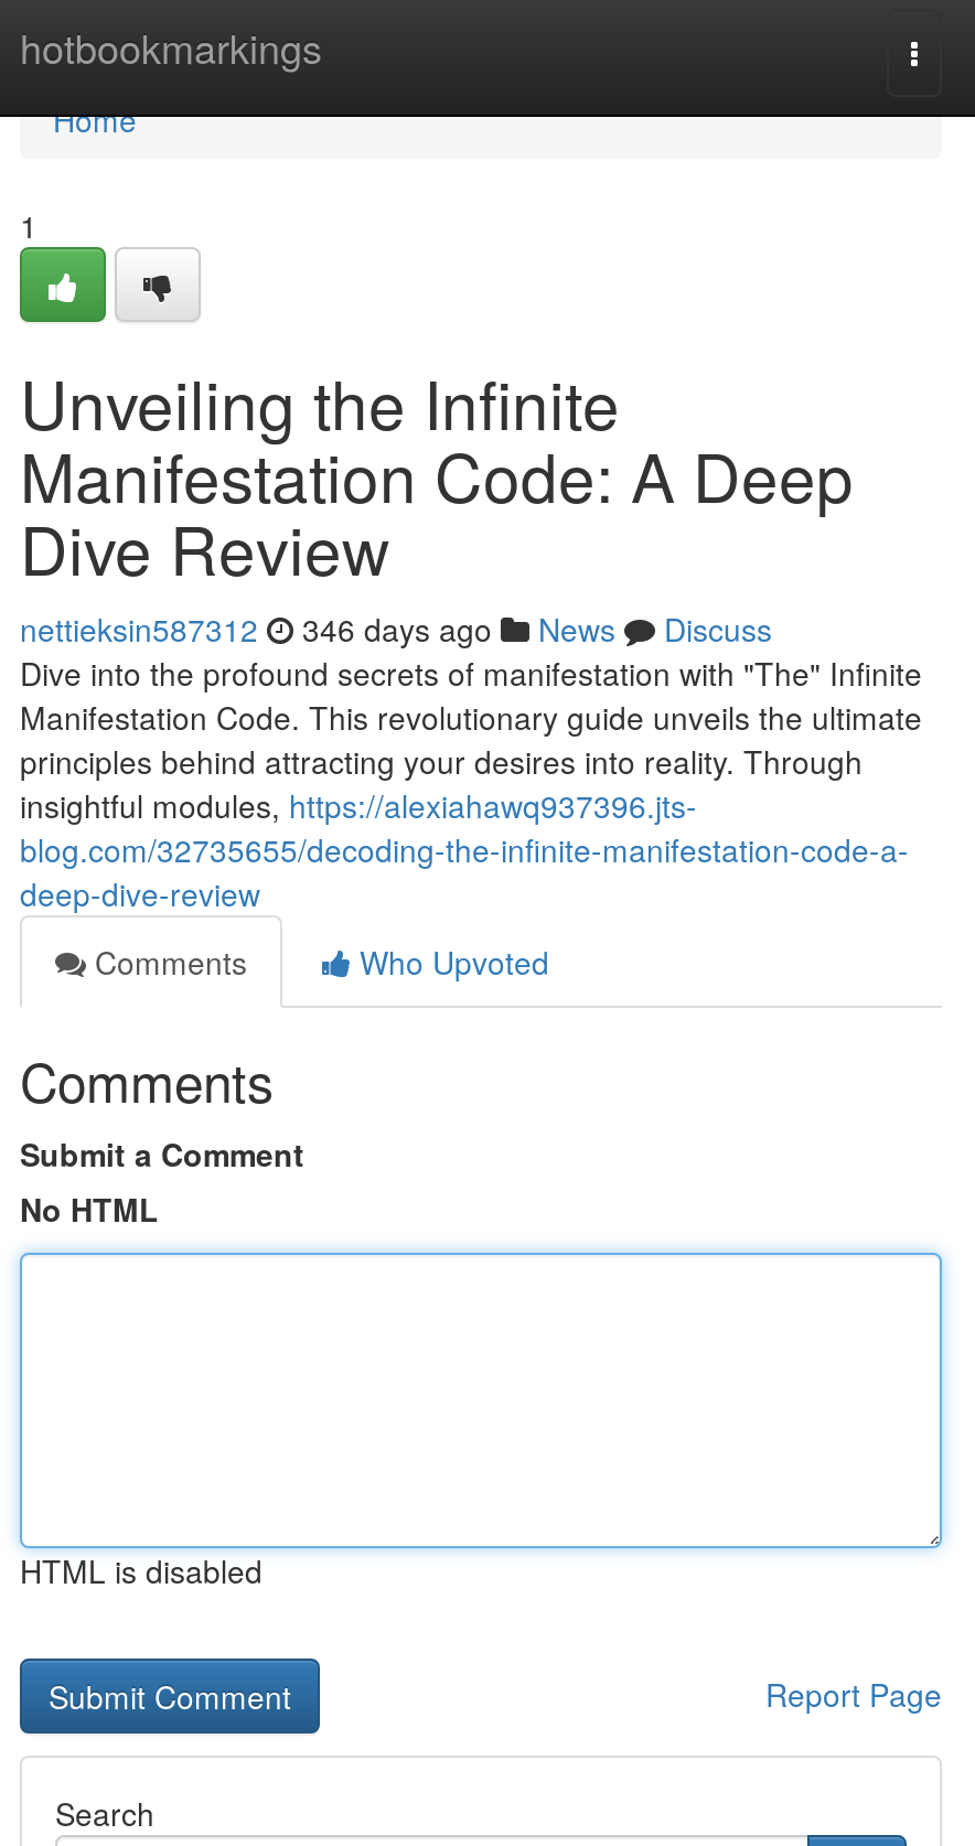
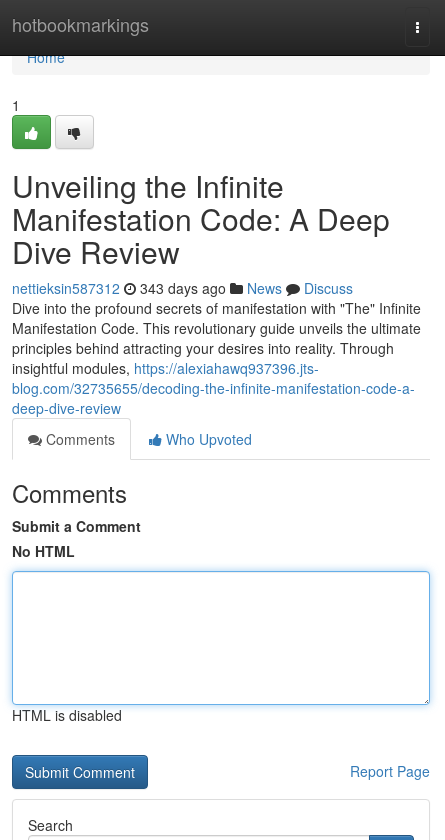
- nettieksin587312 346 days ago News Discuss
+ nettieksin587312 343 days ago News Discuss
